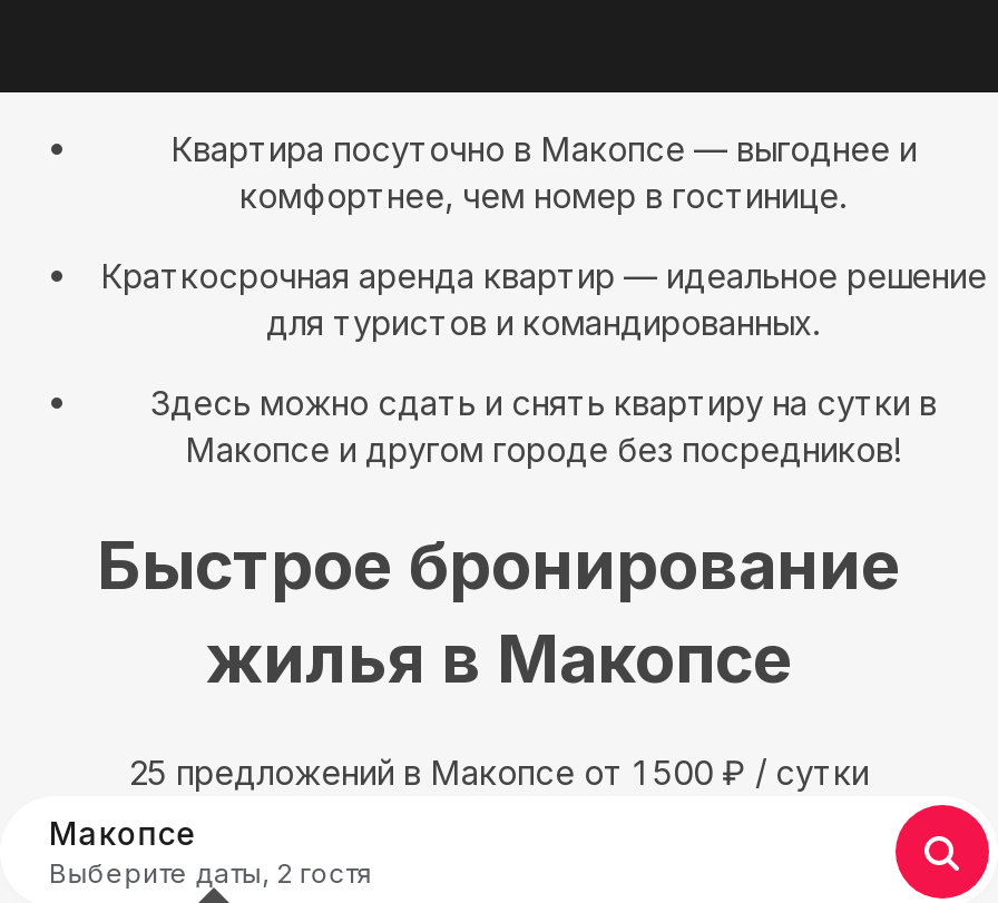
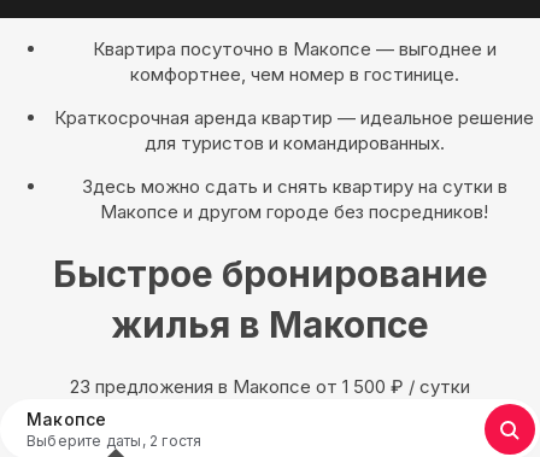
- 25 предложений в Макопсе oт 1 500 ₽ / сутки
+ 23 предложения в Макопсе oт 1 500 ₽ / сутки
